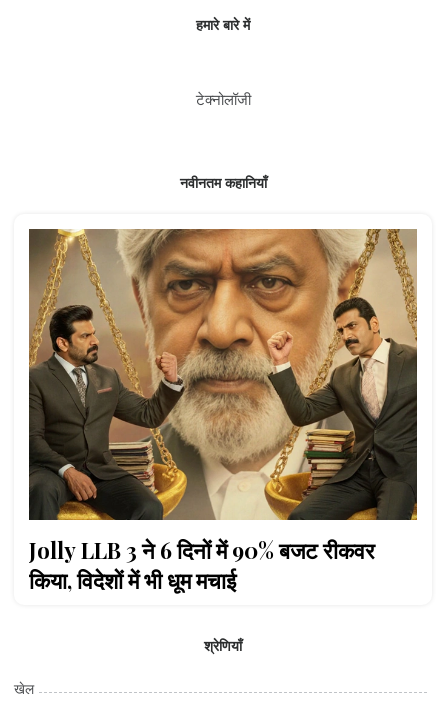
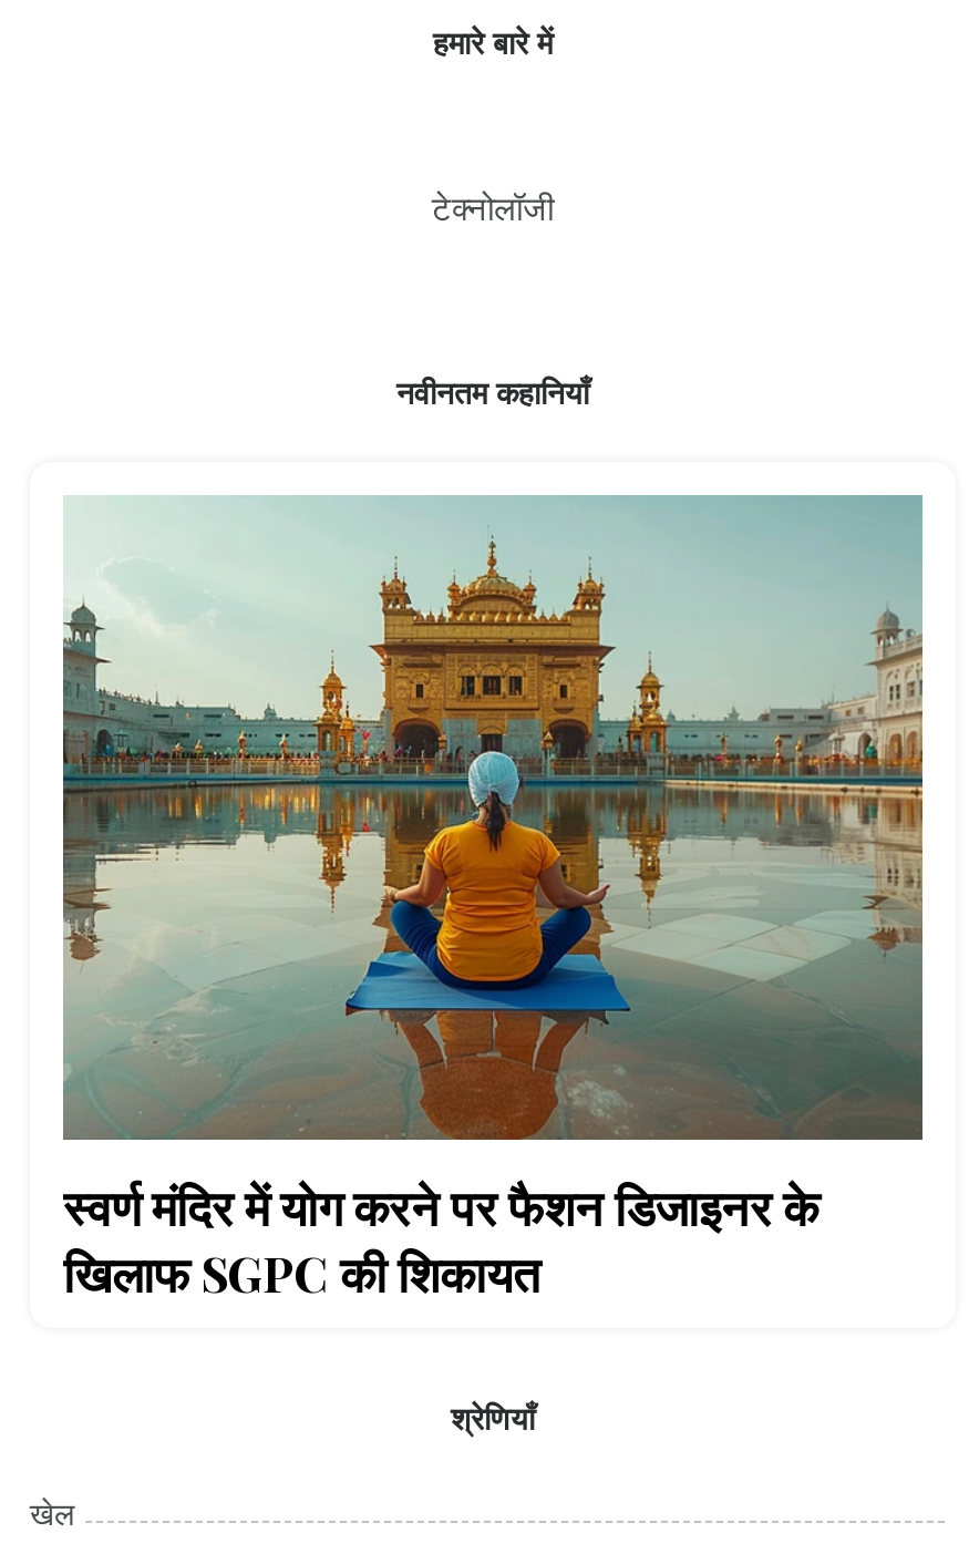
- [image]
- Jolly LLB 3 ने 6 दिनों में 90% बजट रीकवर
- किया, विदेशों में भी धूम मचाई
+ [image]
+ स्वर्ण मंदिर में योग करने पर फैशन डिजाइनर के
+ खिलाफ SGPC की शिकायत
